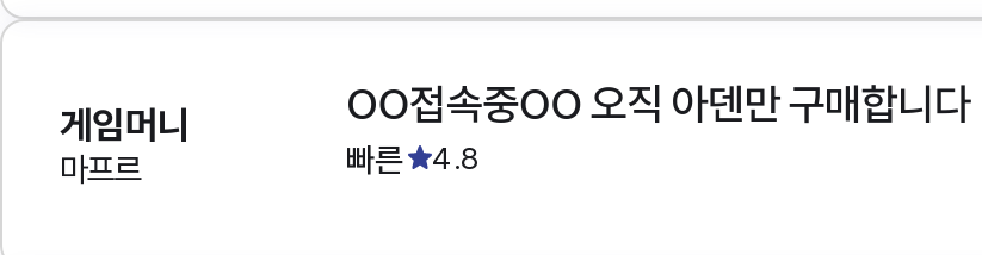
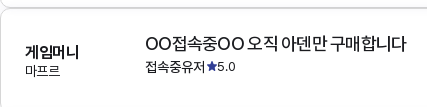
- 빠른
- 4.8
+ 접속중유저
+ 5.0
